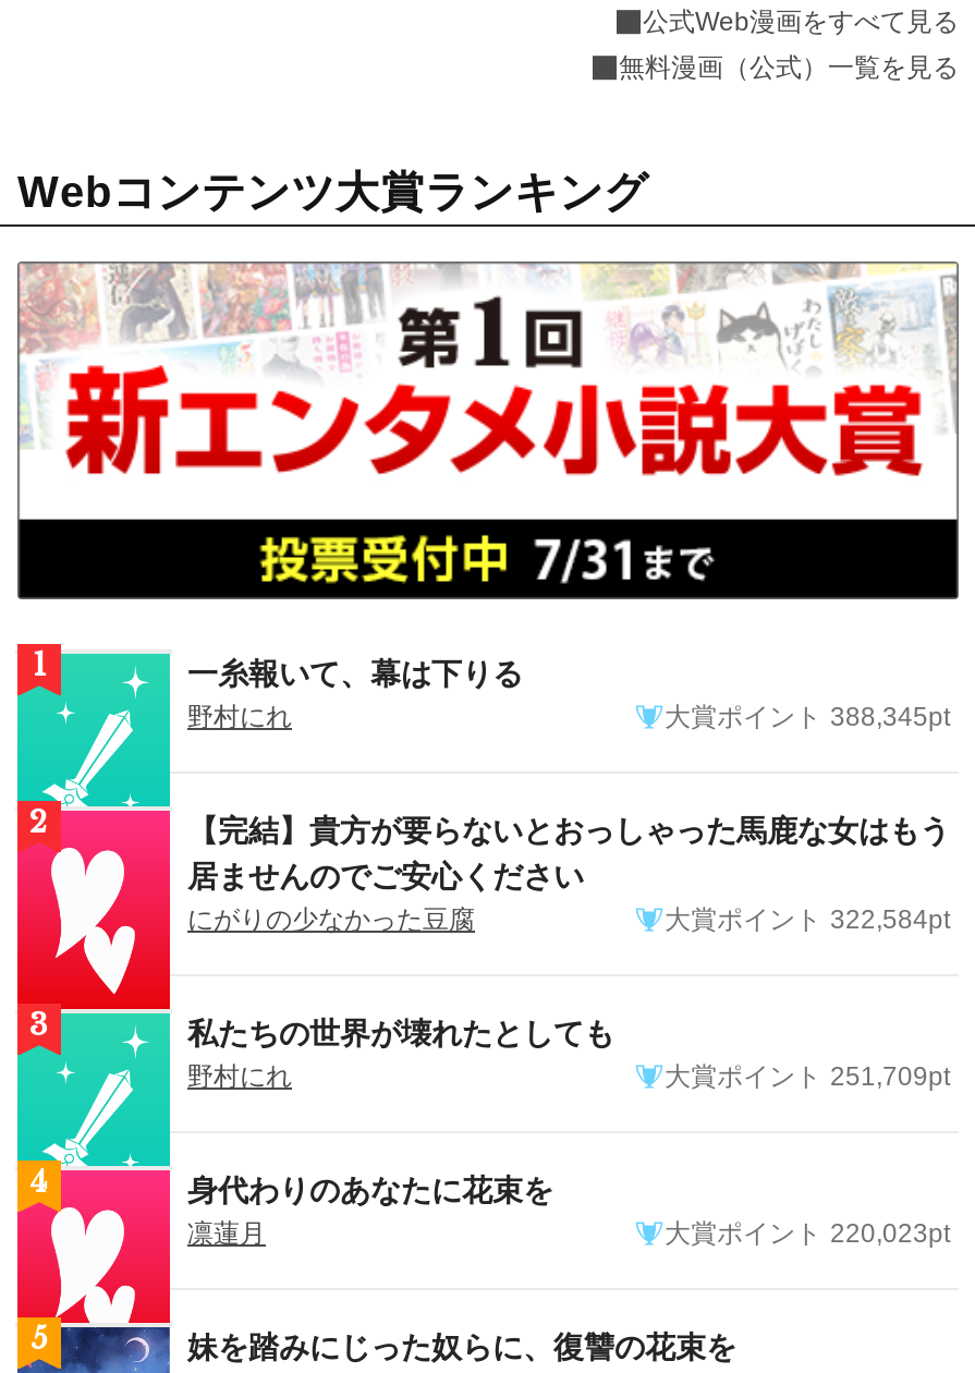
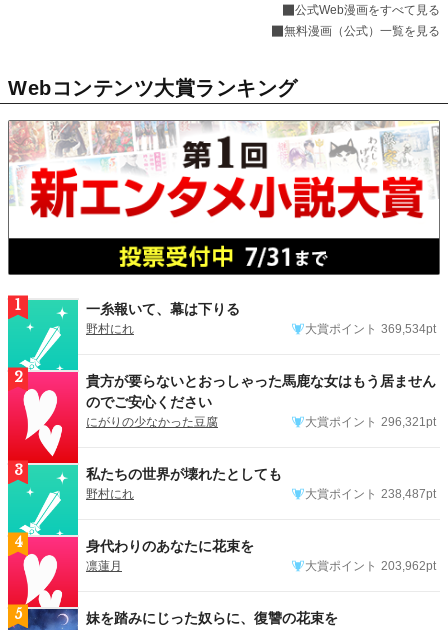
- 大賞ポイント 388,345pt
+ 大賞ポイント 369,534pt

- 【完結】貴方が要らないとおっしゃった馬鹿な女はもう
- 居ませんのでご安心ください
+ 貴方が要らないとおっしゃった馬鹿な女はもう居ません
+ のでご安心ください

- 大賞ポイント 322,584pt
+ 大賞ポイント 296,321pt

- 大賞ポイント 251,709pt
+ 大賞ポイント 238,487pt

- 大賞ポイント 220,023pt
+ 大賞ポイント 203,962pt
